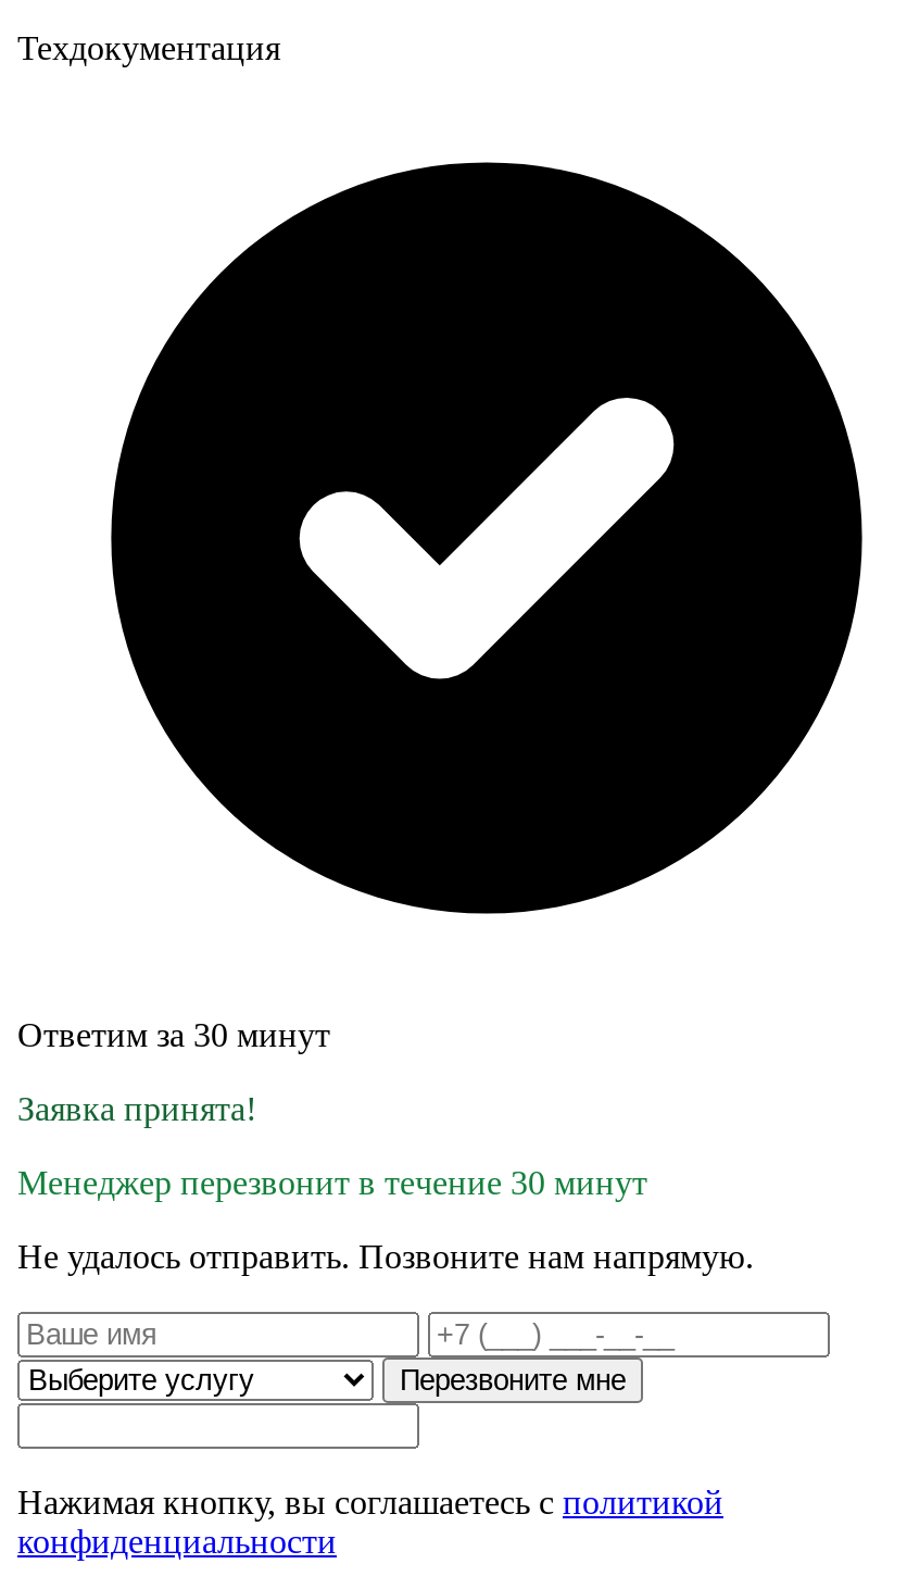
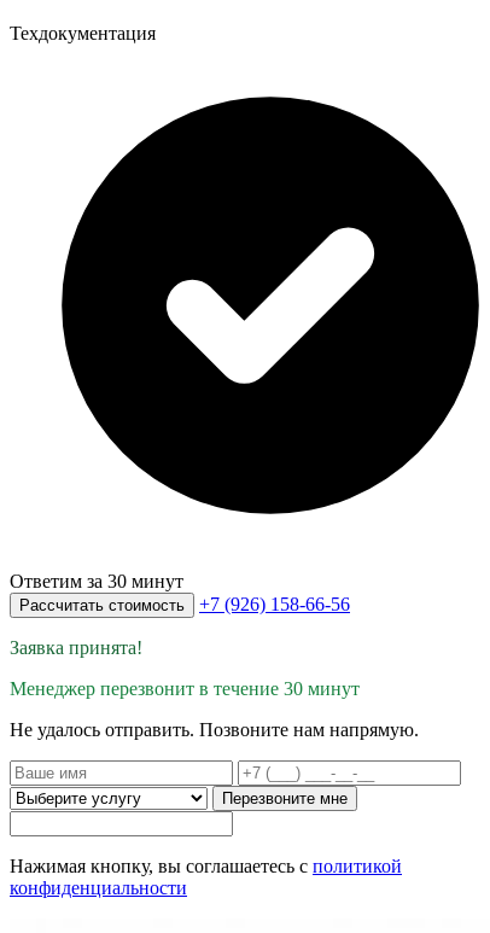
+ Рассчитать стоимость
+ +7 (926) 158-66-56
